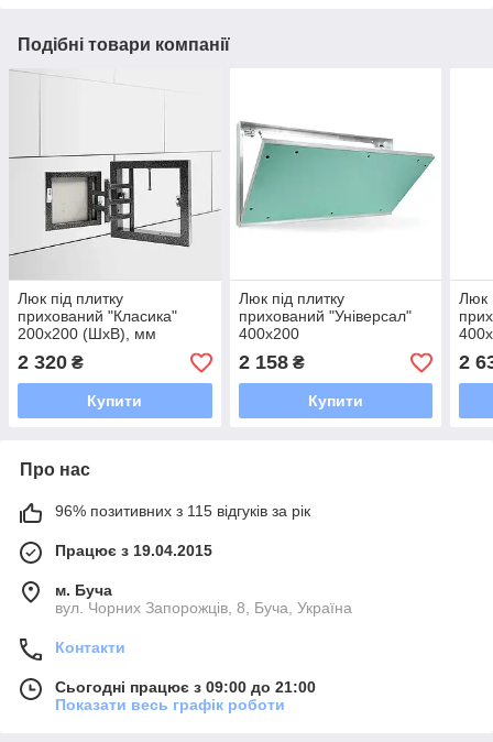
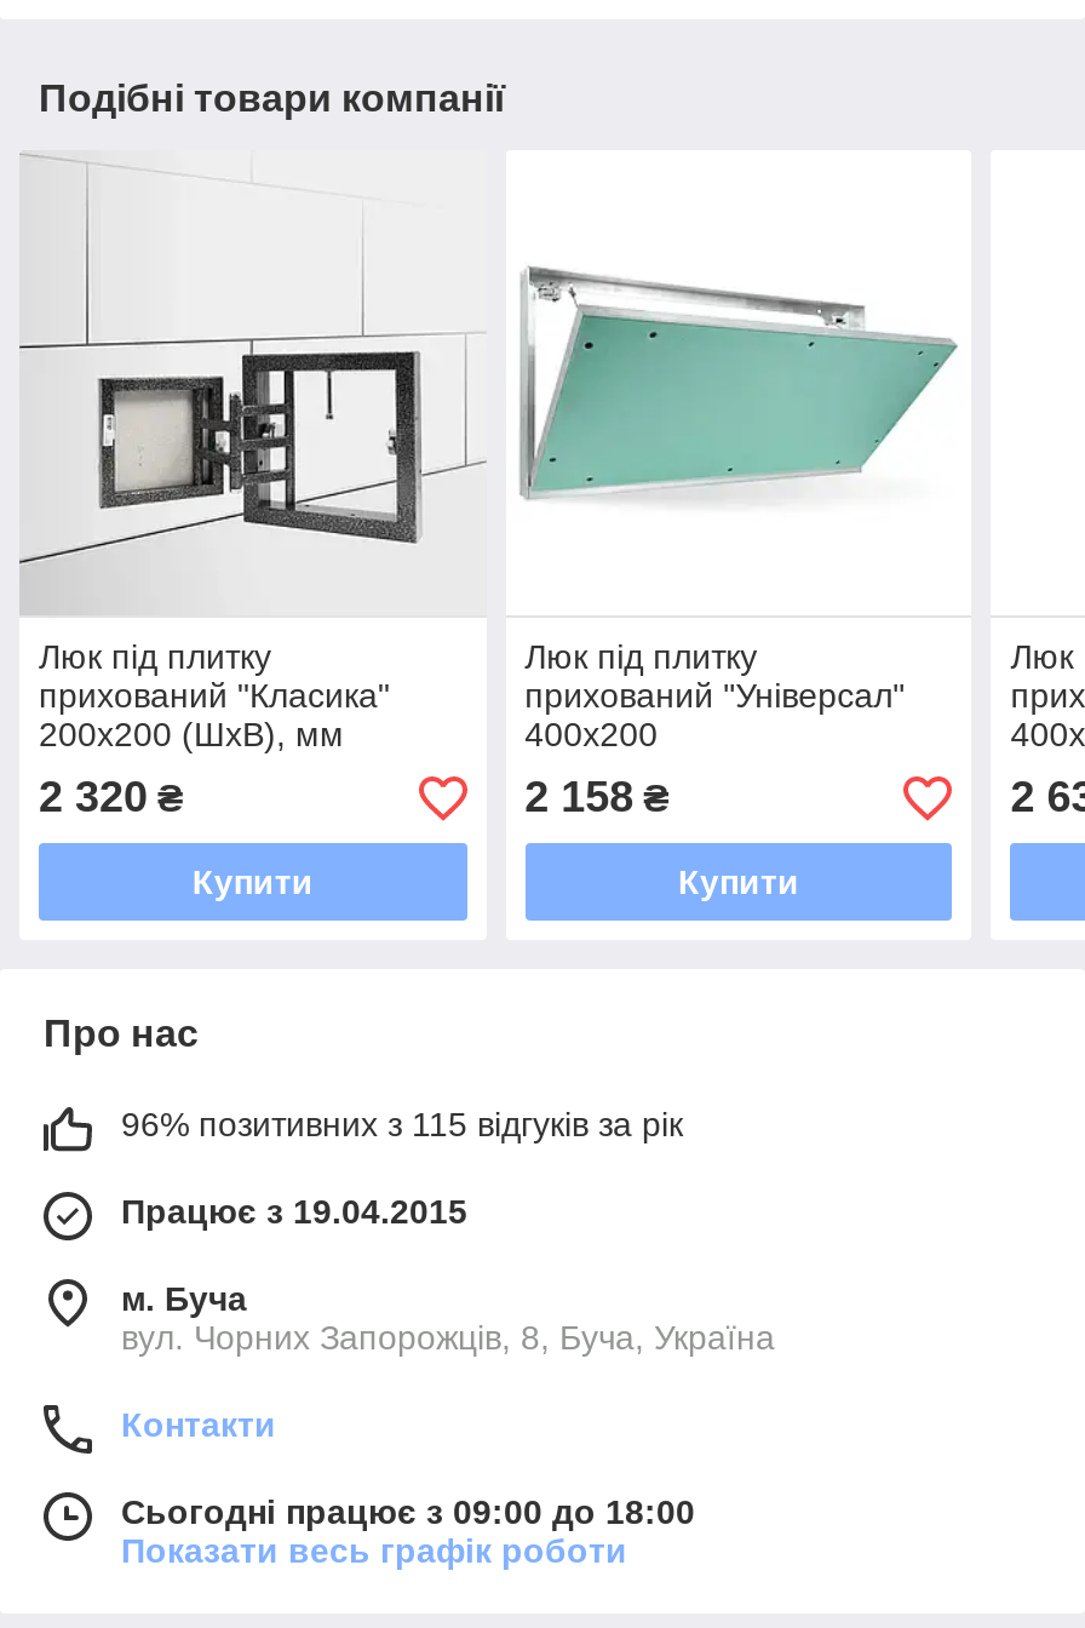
- Сьогодні працює з 09:00 до 21:00
+ Сьогодні працює з 09:00 до 18:00
